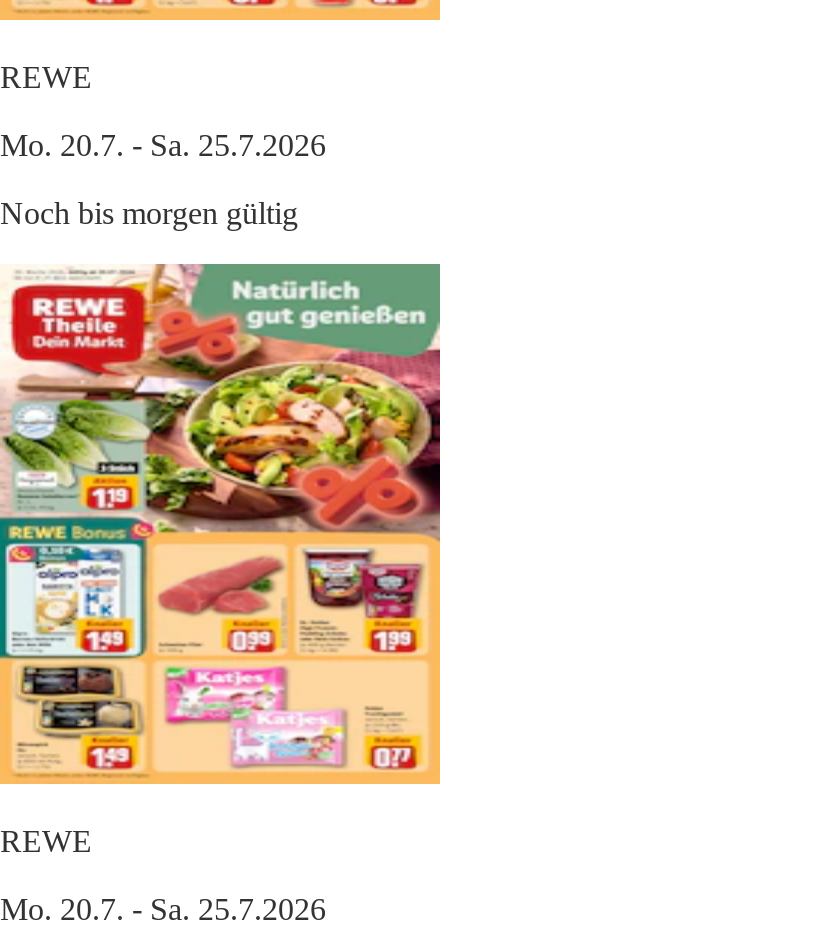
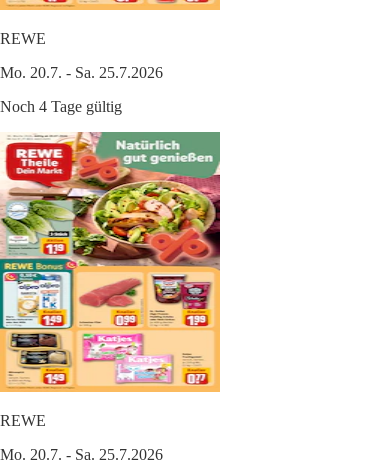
- Noch bis morgen gültig
+ Noch 4 Tage gültig
